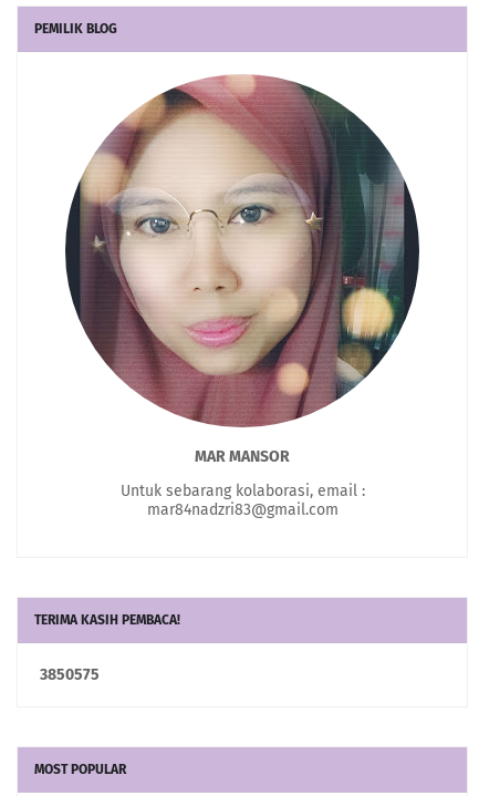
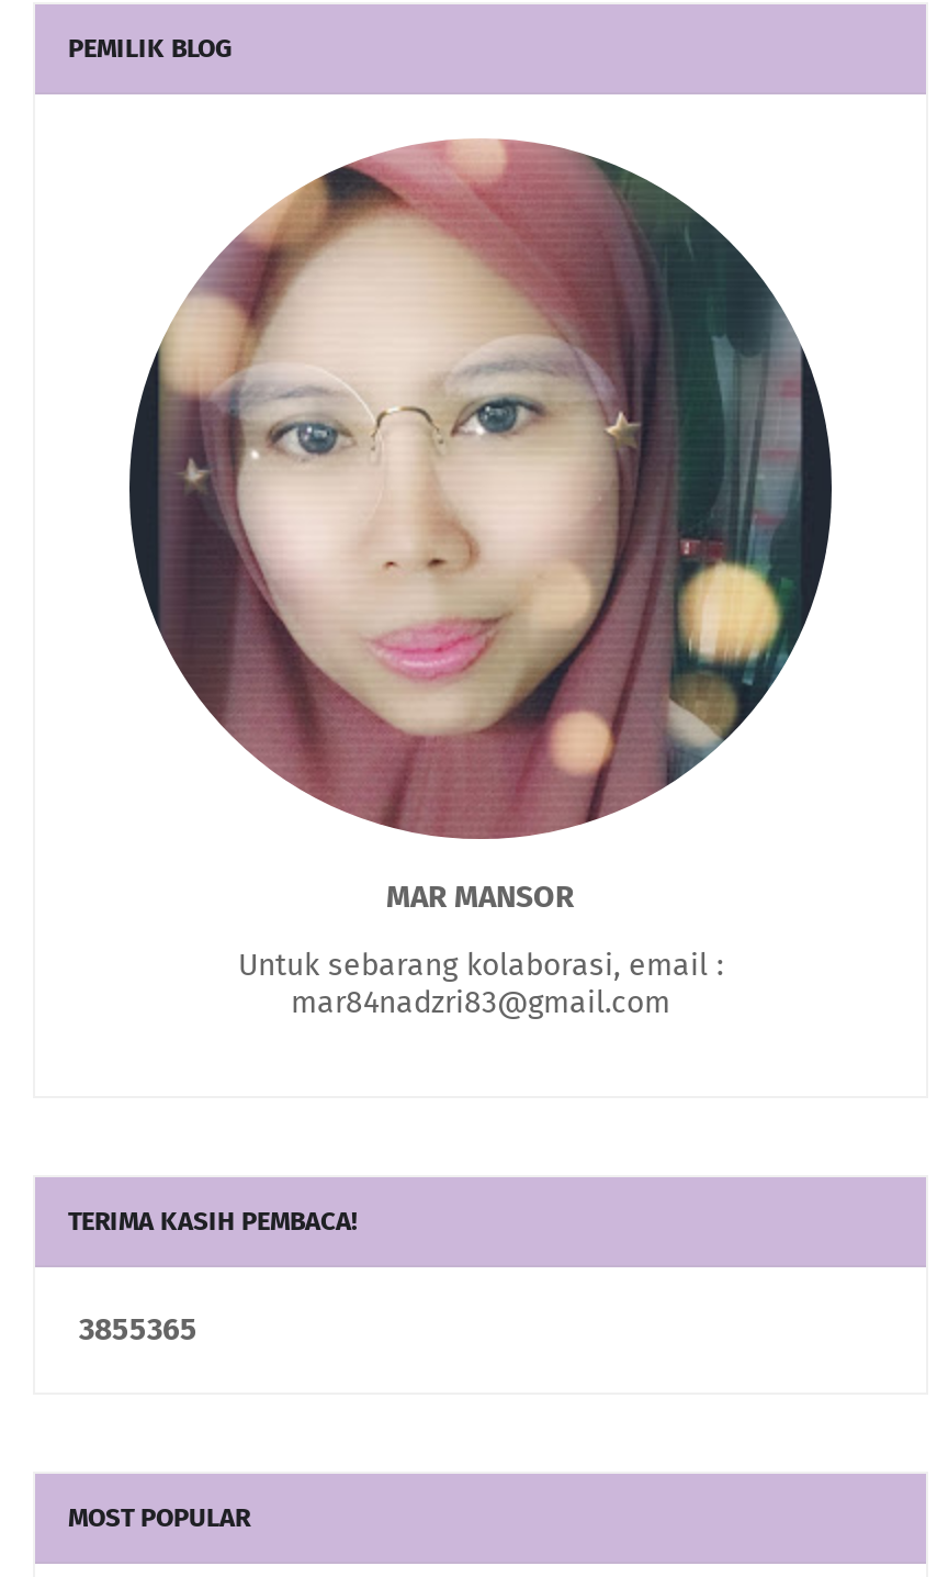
- 3850575
+ 3855365
